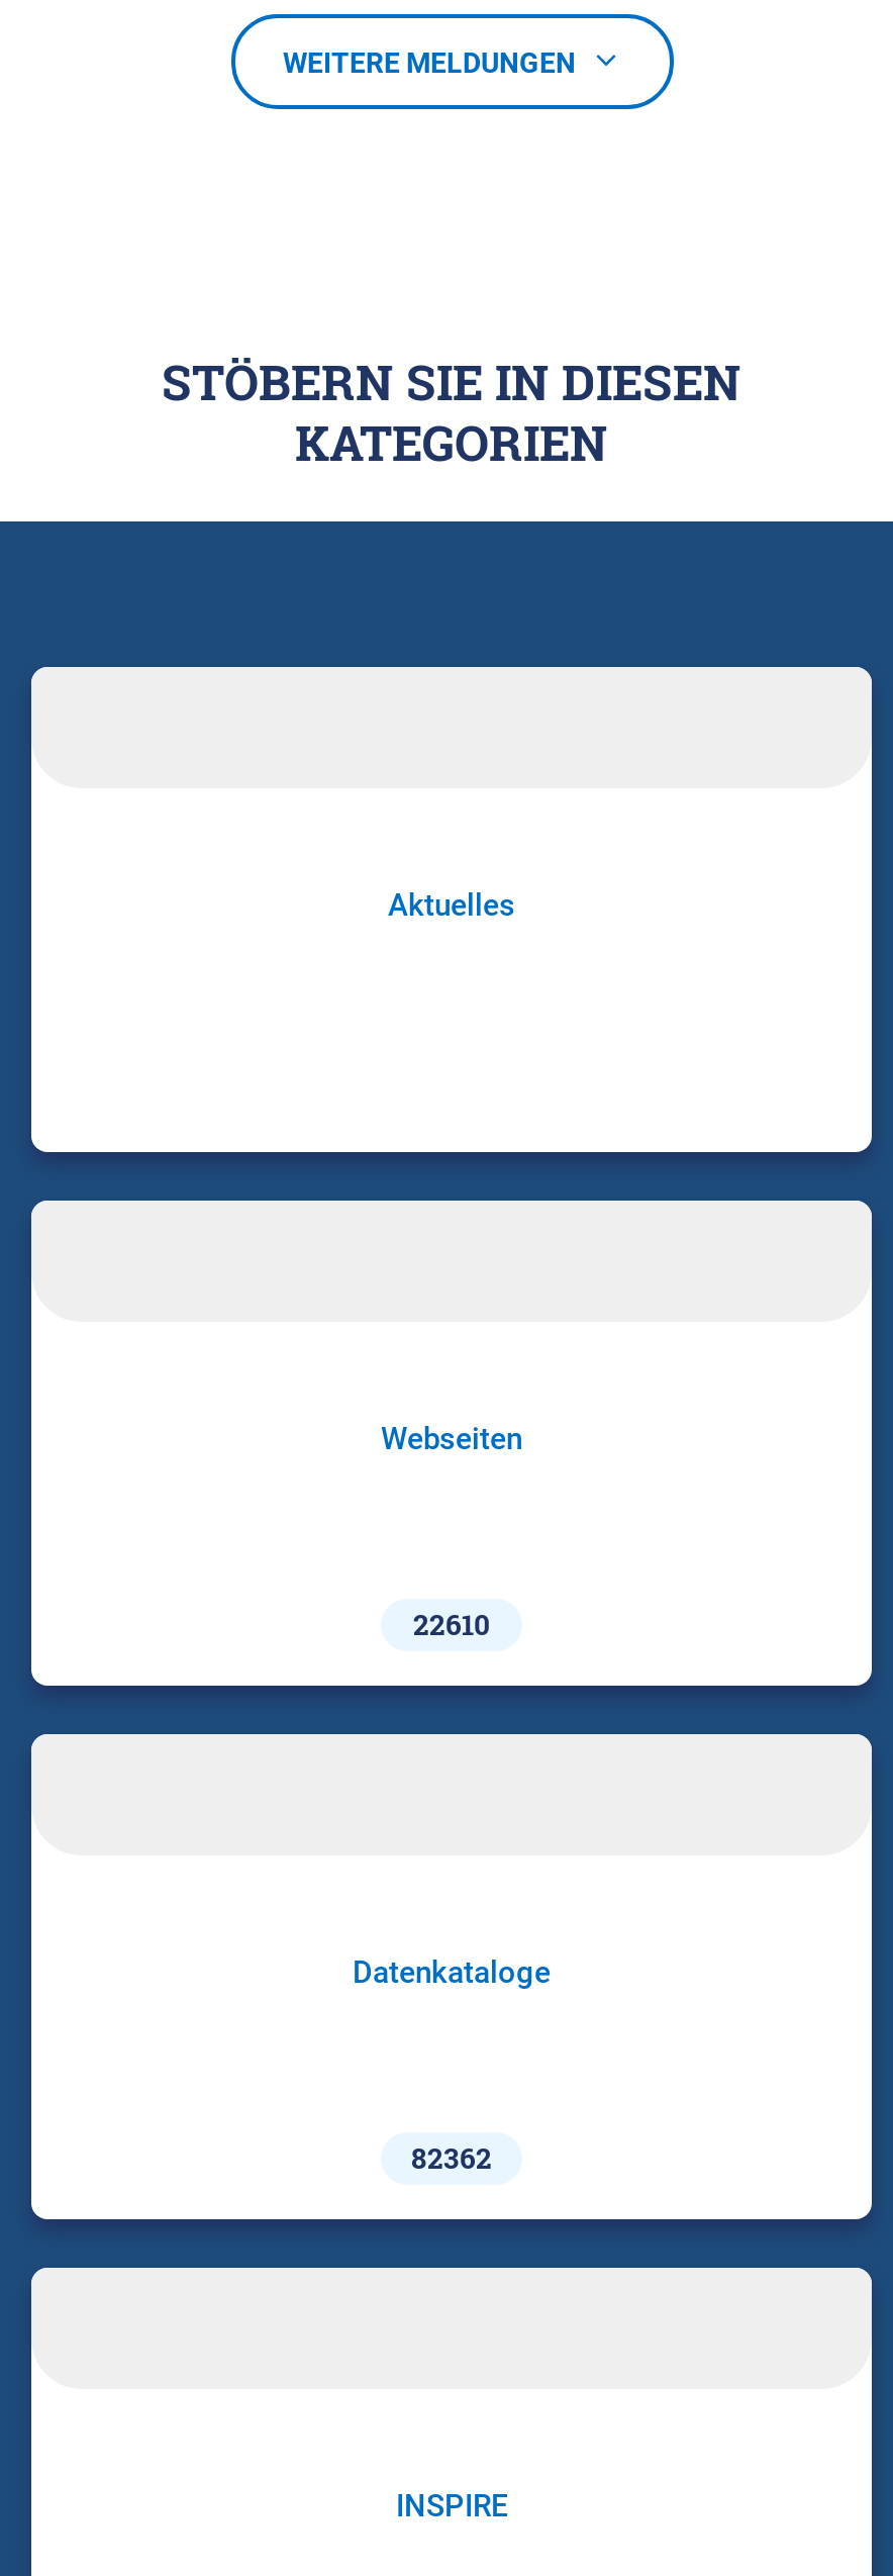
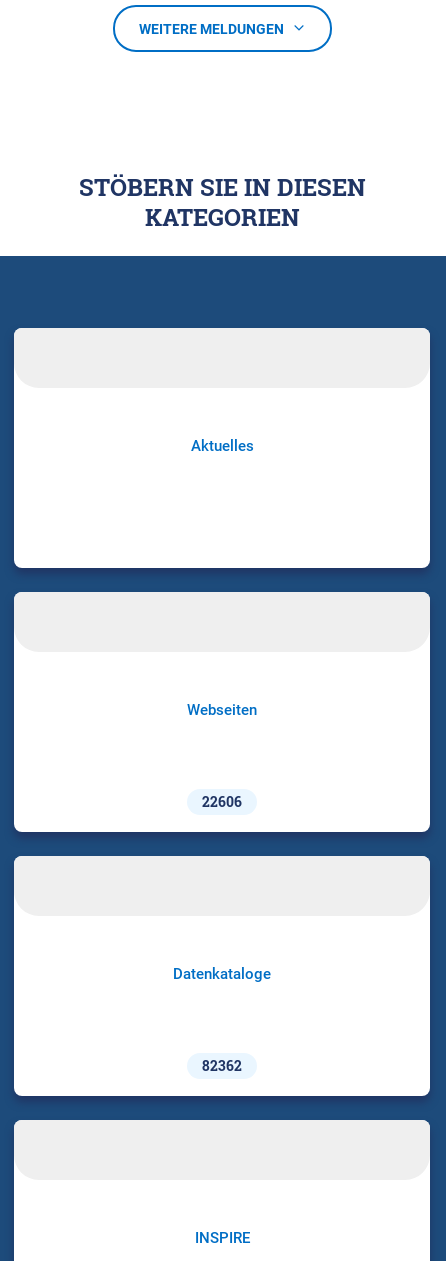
- 22610
+ 22606
